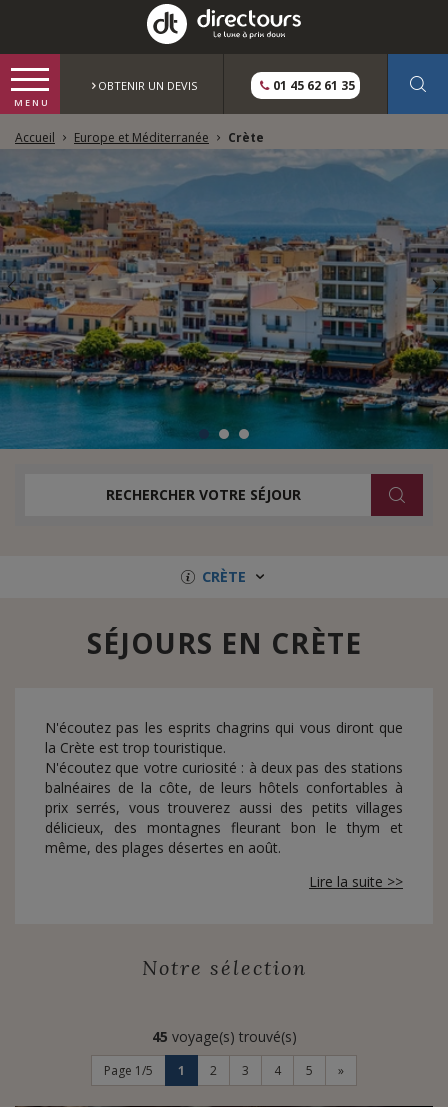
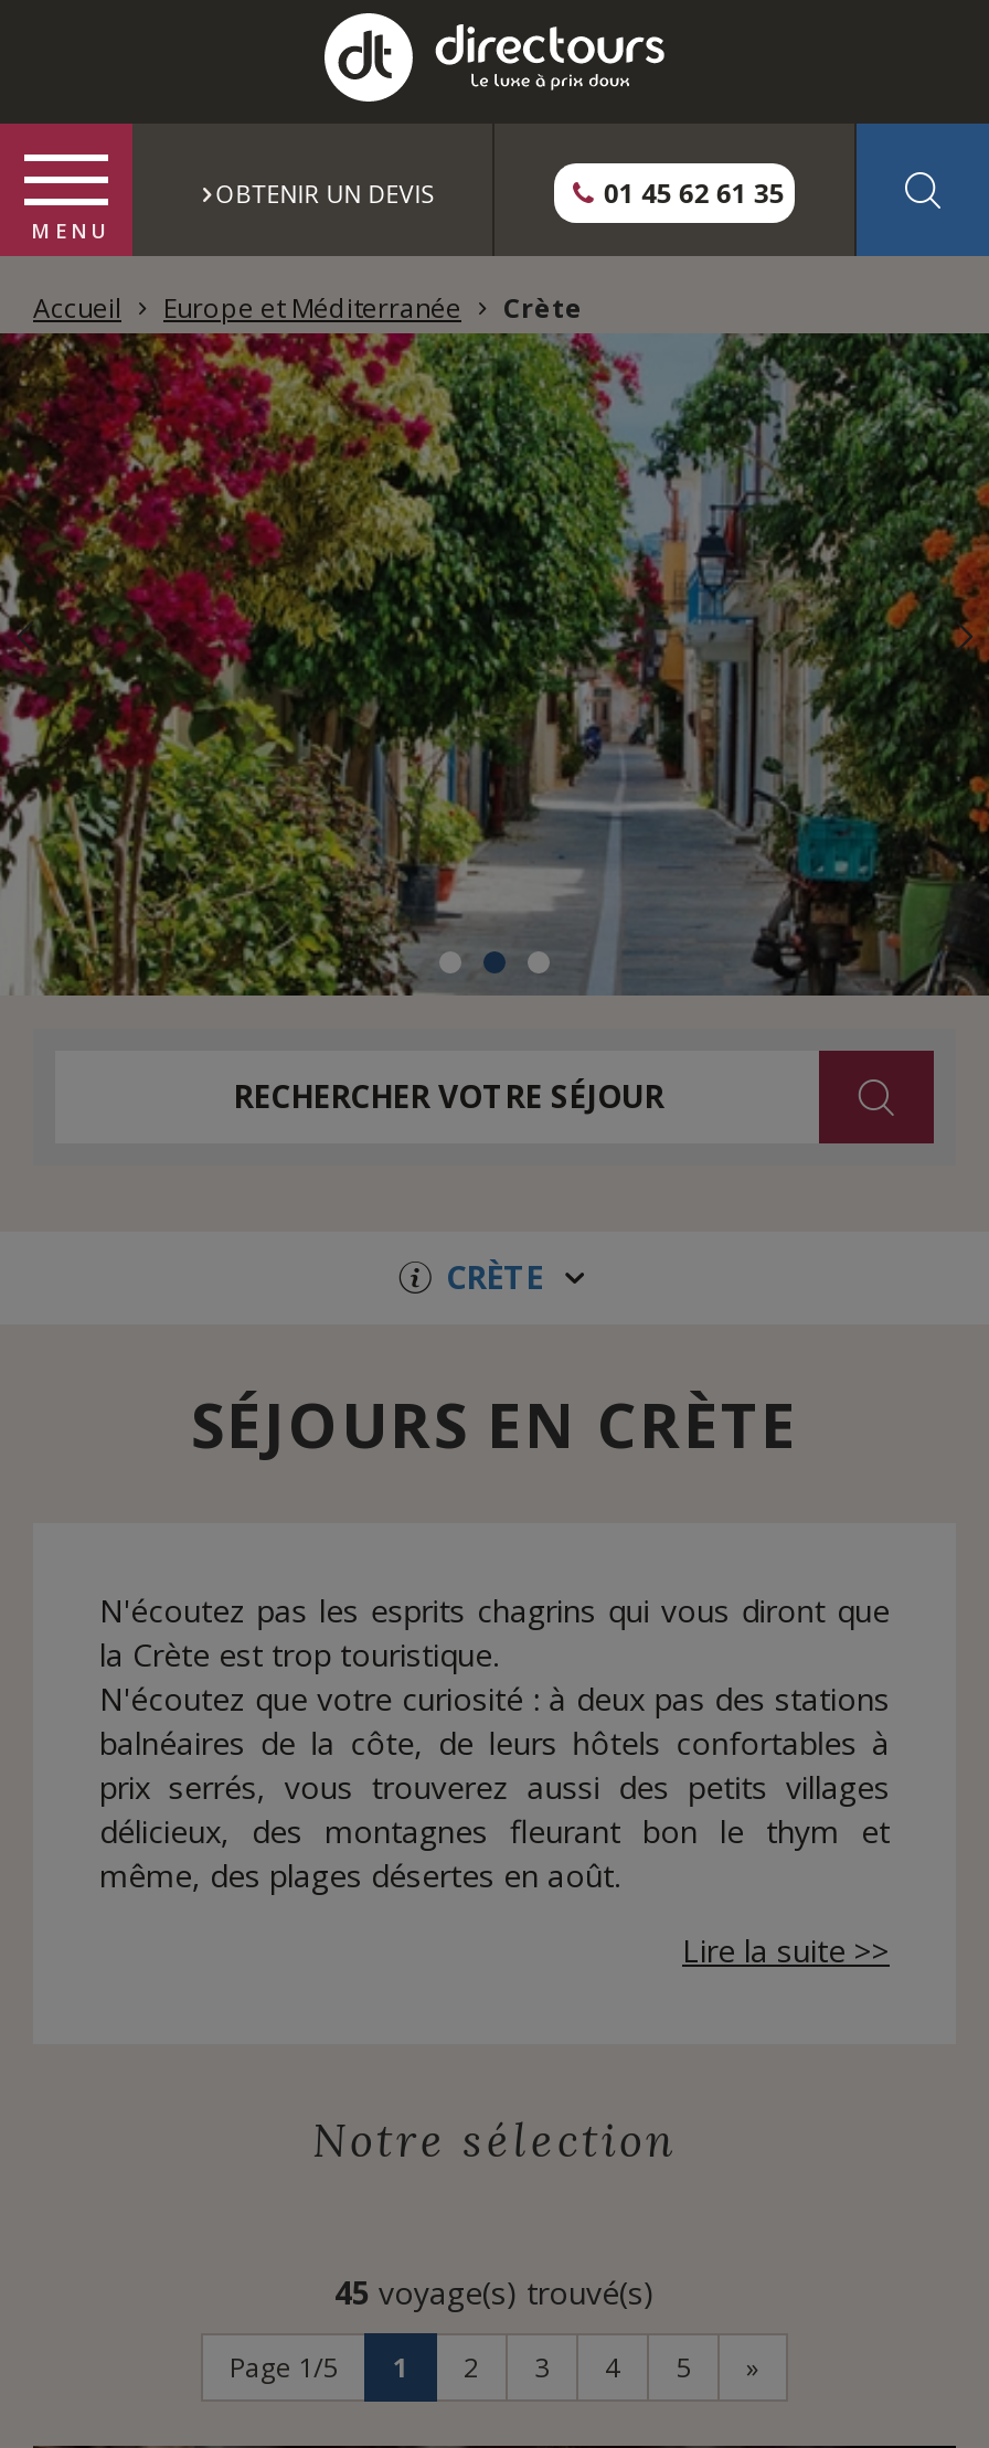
- [image]
+ [image]
